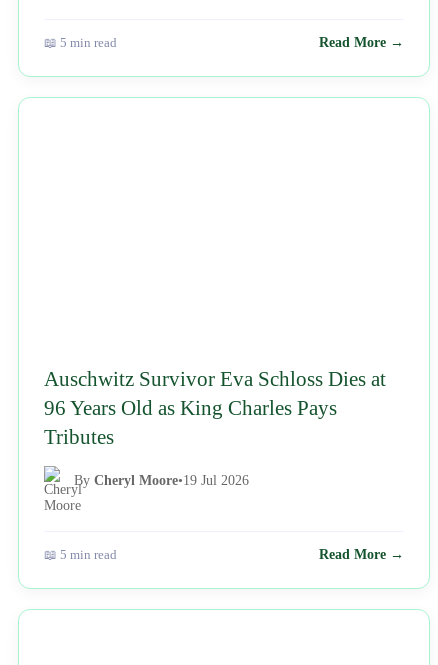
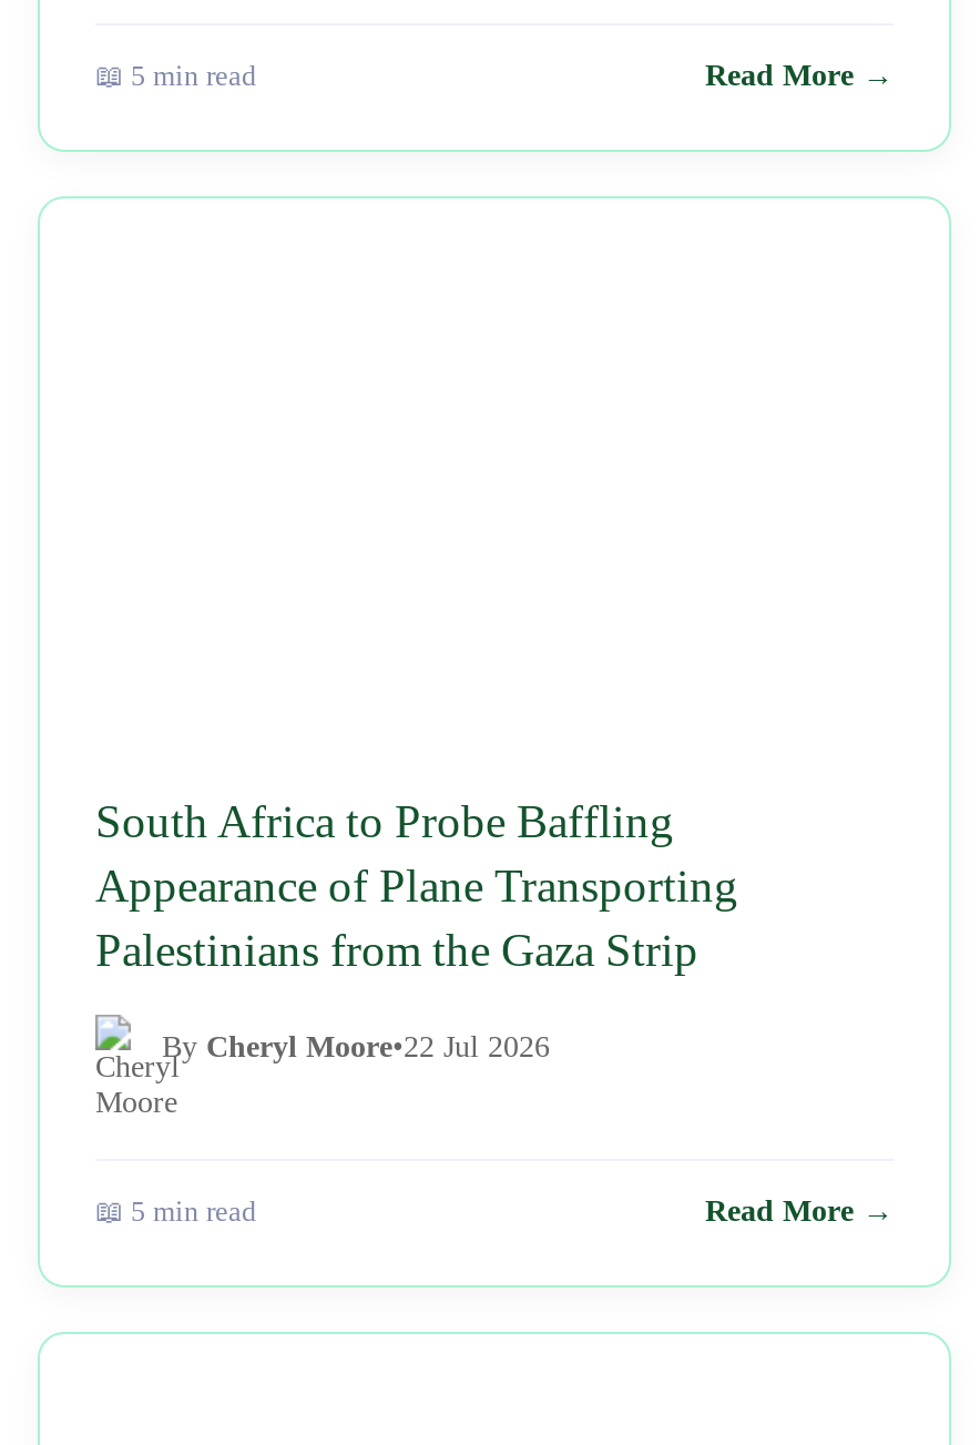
- Auschwitz Survivor Eva Schloss Dies at
- 96 Years Old as King Charles Pays
- Tributes
+ South Africa to Probe Baffling
+ Appearance of Plane Transporting
+ Palestinians from the Gaza Strip

- By Cheryl Moore•19 Jul 2026
+ By Cheryl Moore•22 Jul 2026
